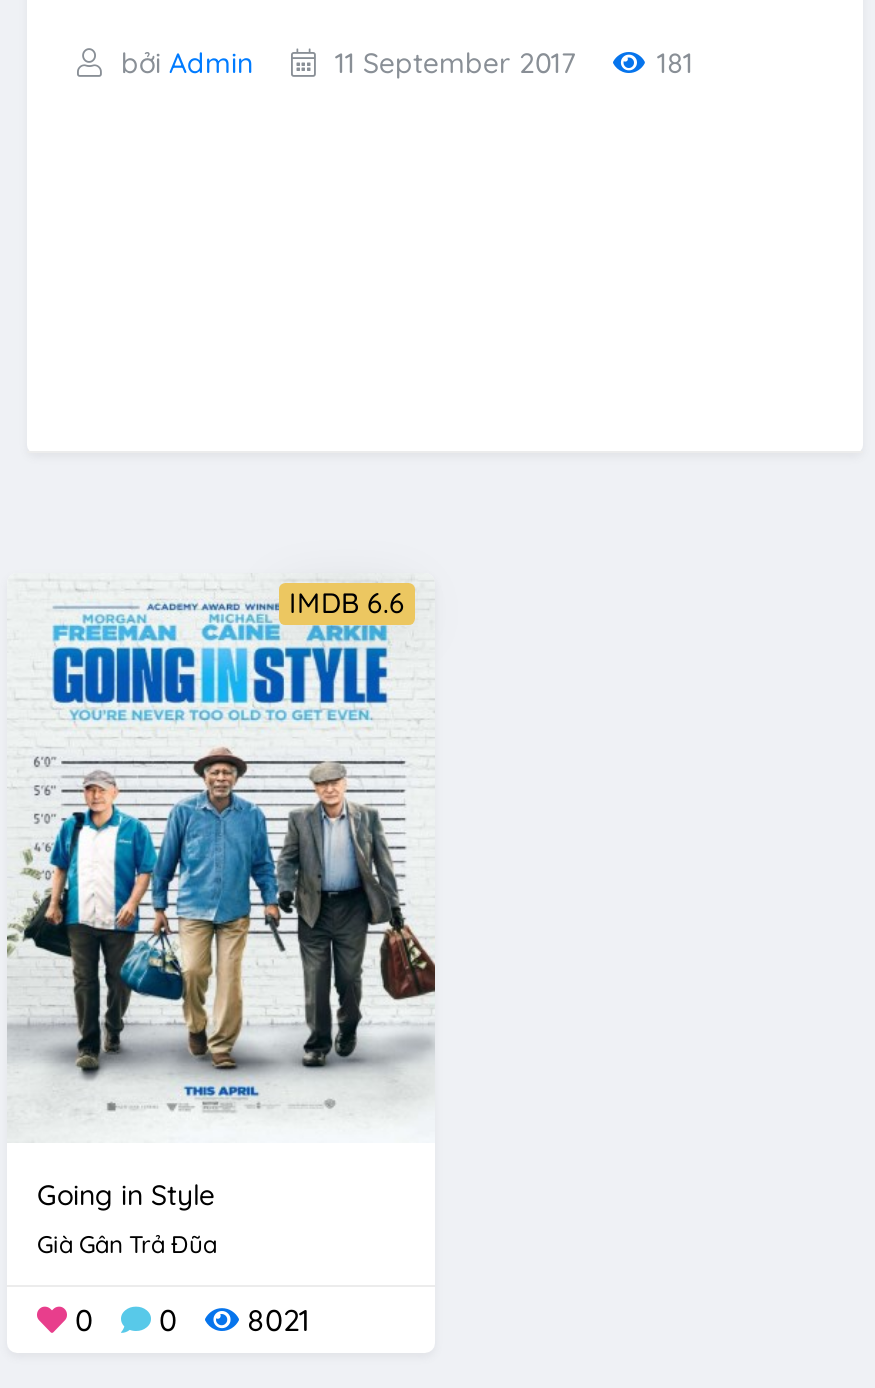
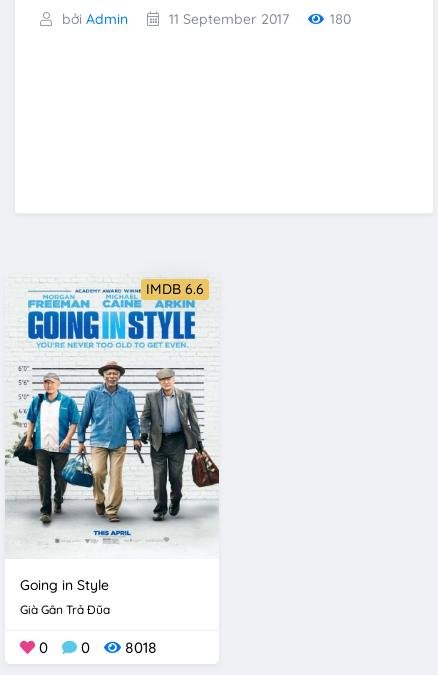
- 181
+ 180

- 0 0 8021
+ 0 0 8018
